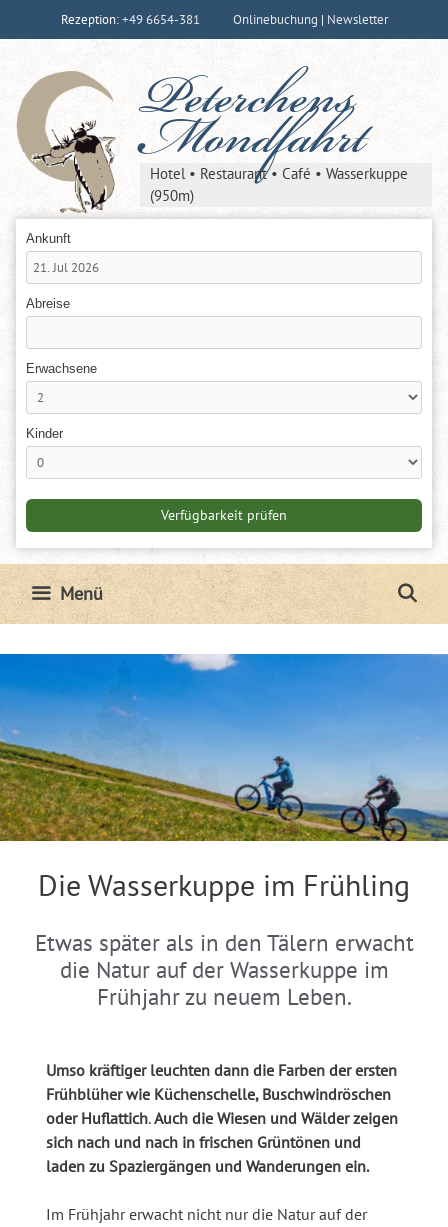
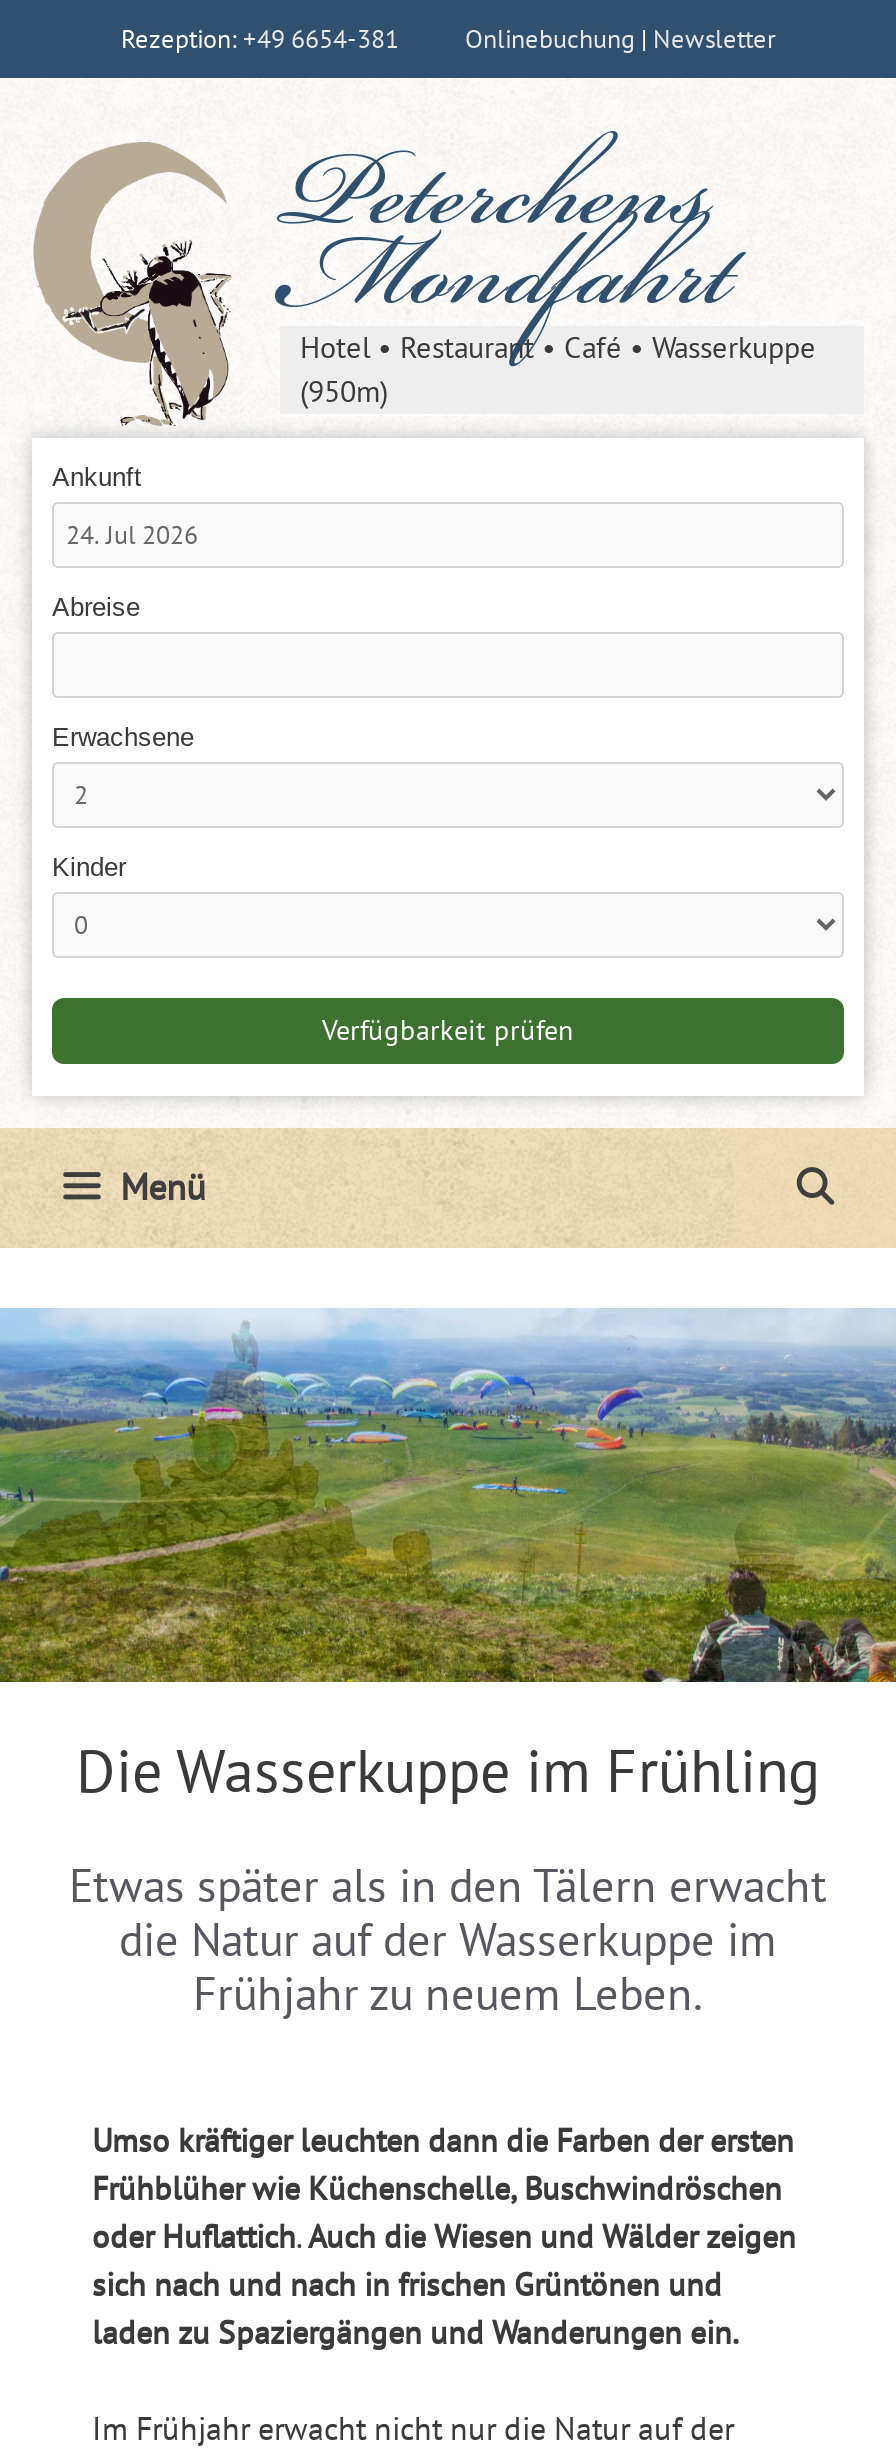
- [image]
+ [image]
